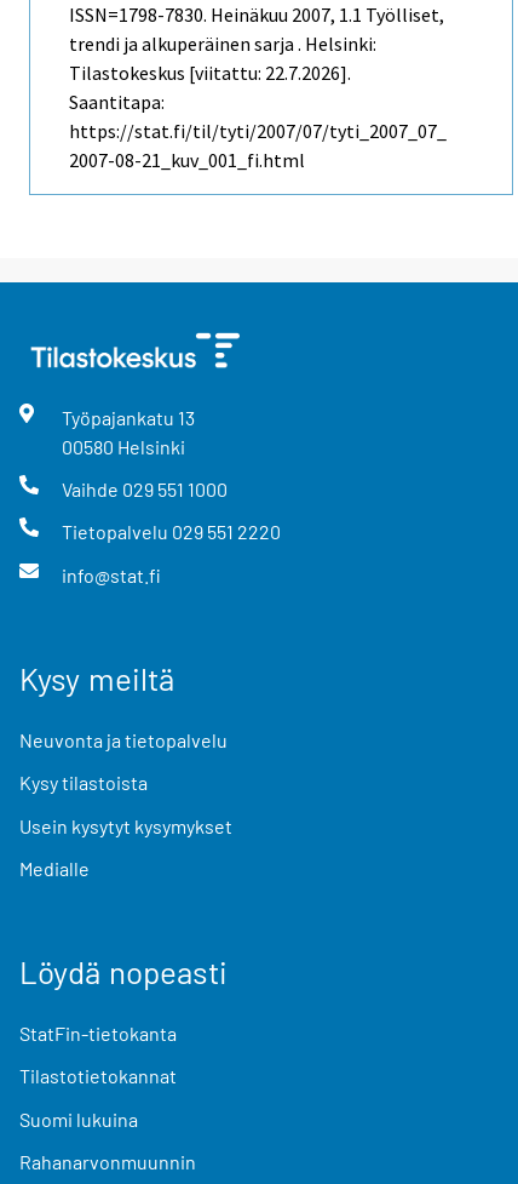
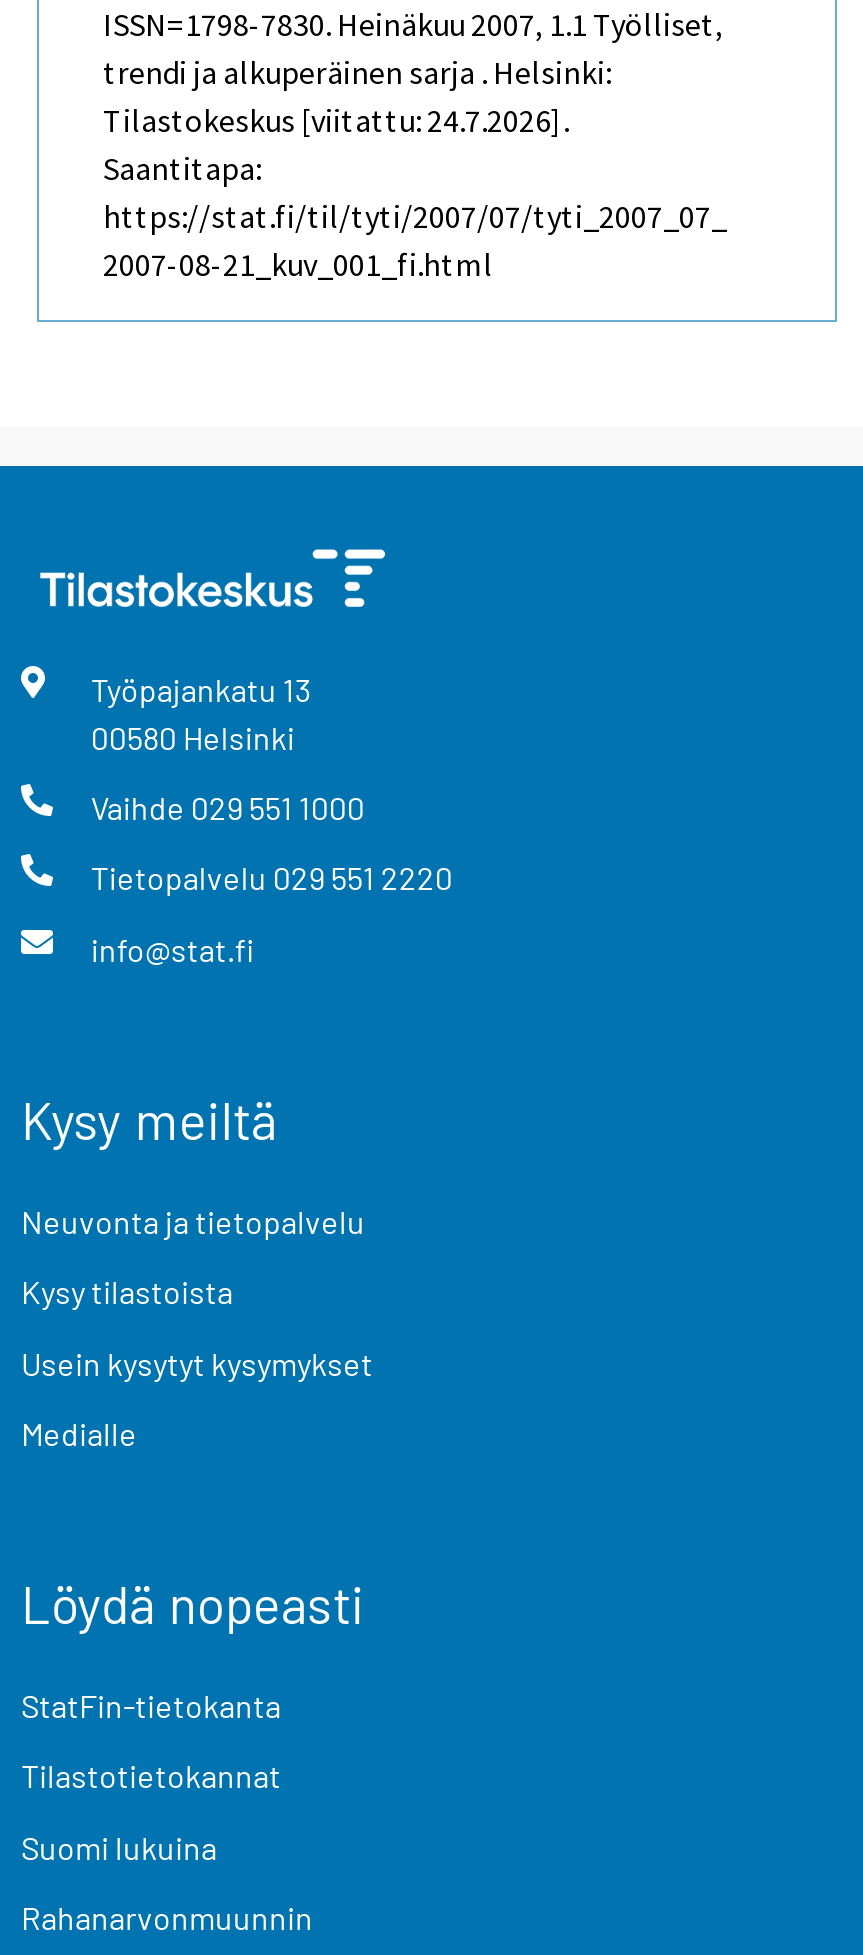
- Tilastokeskus [viitattu: 22.7.2026].
+ Tilastokeskus [viitattu: 24.7.2026].
